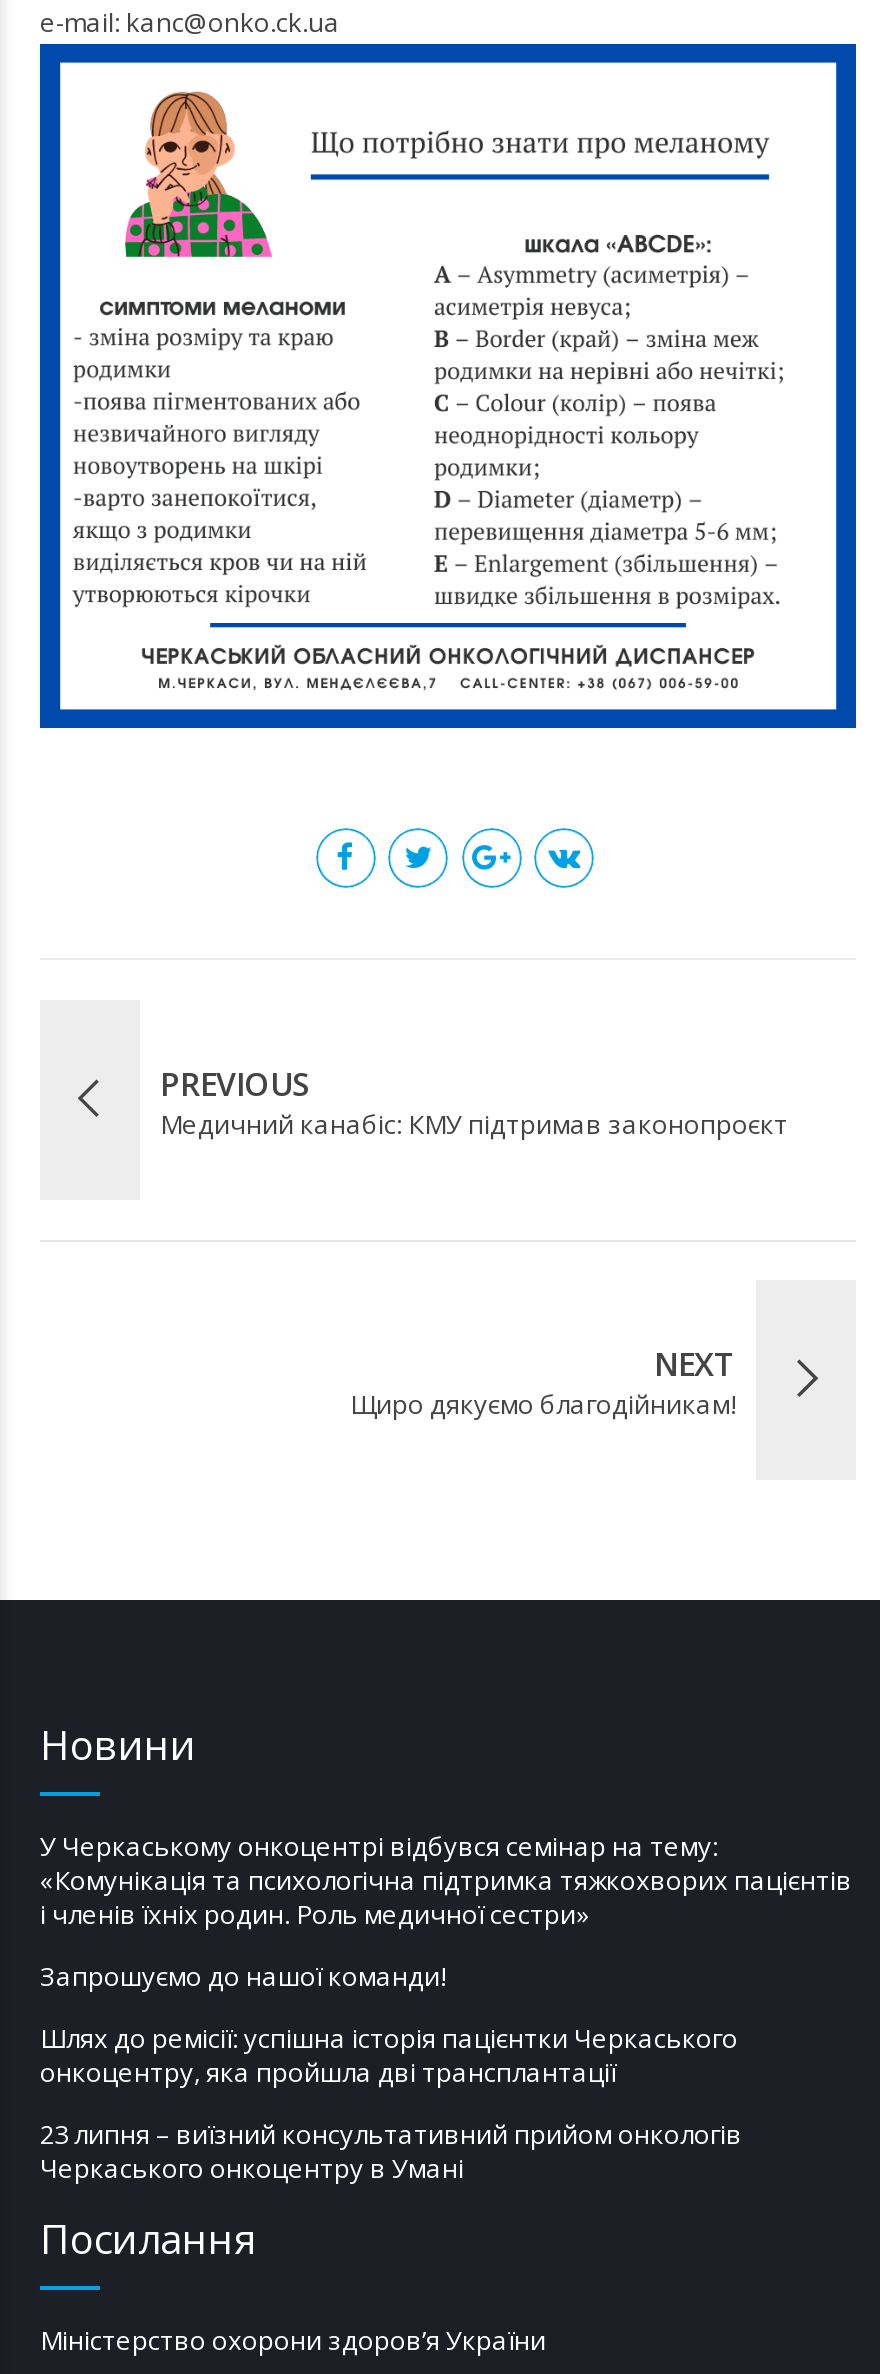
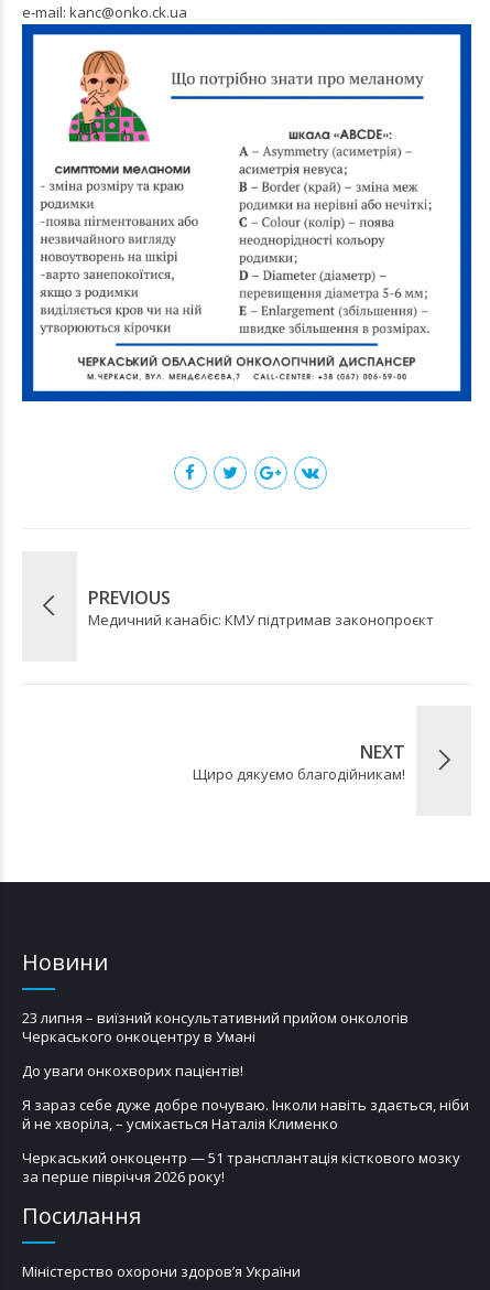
- У Черкаському онкоцентрі відбувся семінар на тему:
- «Комунікація та психологічна підтримка тяжкохворих пацієнтів
- і членів їхніх родин. Роль медичної сестри»
- Запрошуємо до нашої команди!
- Шлях до ремісії: успішна історія пацієнтки Черкаського
- онкоцентру, яка пройшла дві трансплантації

moved up: 23 липня – виїзний консультативний прийом онкологів | Черкаського онкоцентру в Умані

+ До уваги онкохворих пацієнтів!
+ Я зараз себе дуже добре почуваю. Інколи навіть здається, ніби
+ й не хворіла, – усміхається Наталія Клименко
+ Черкаський онкоцентр — 51 трансплантація кісткового мозку
+ за перше півріччя 2026 року!
